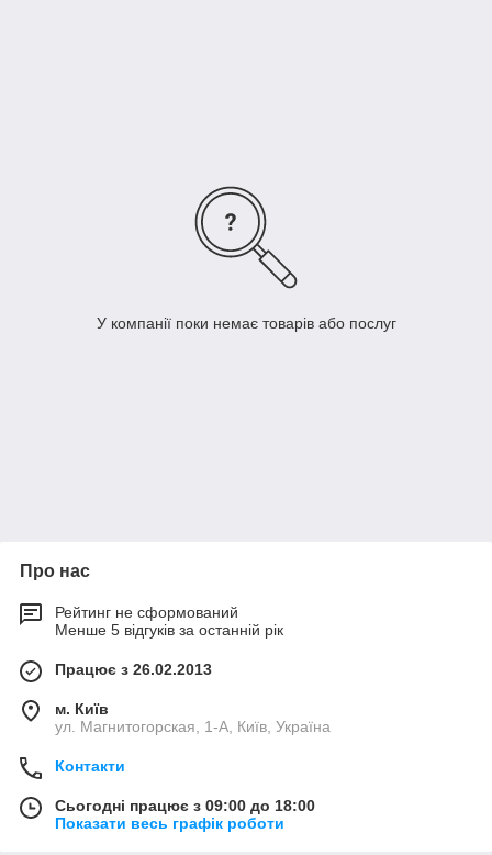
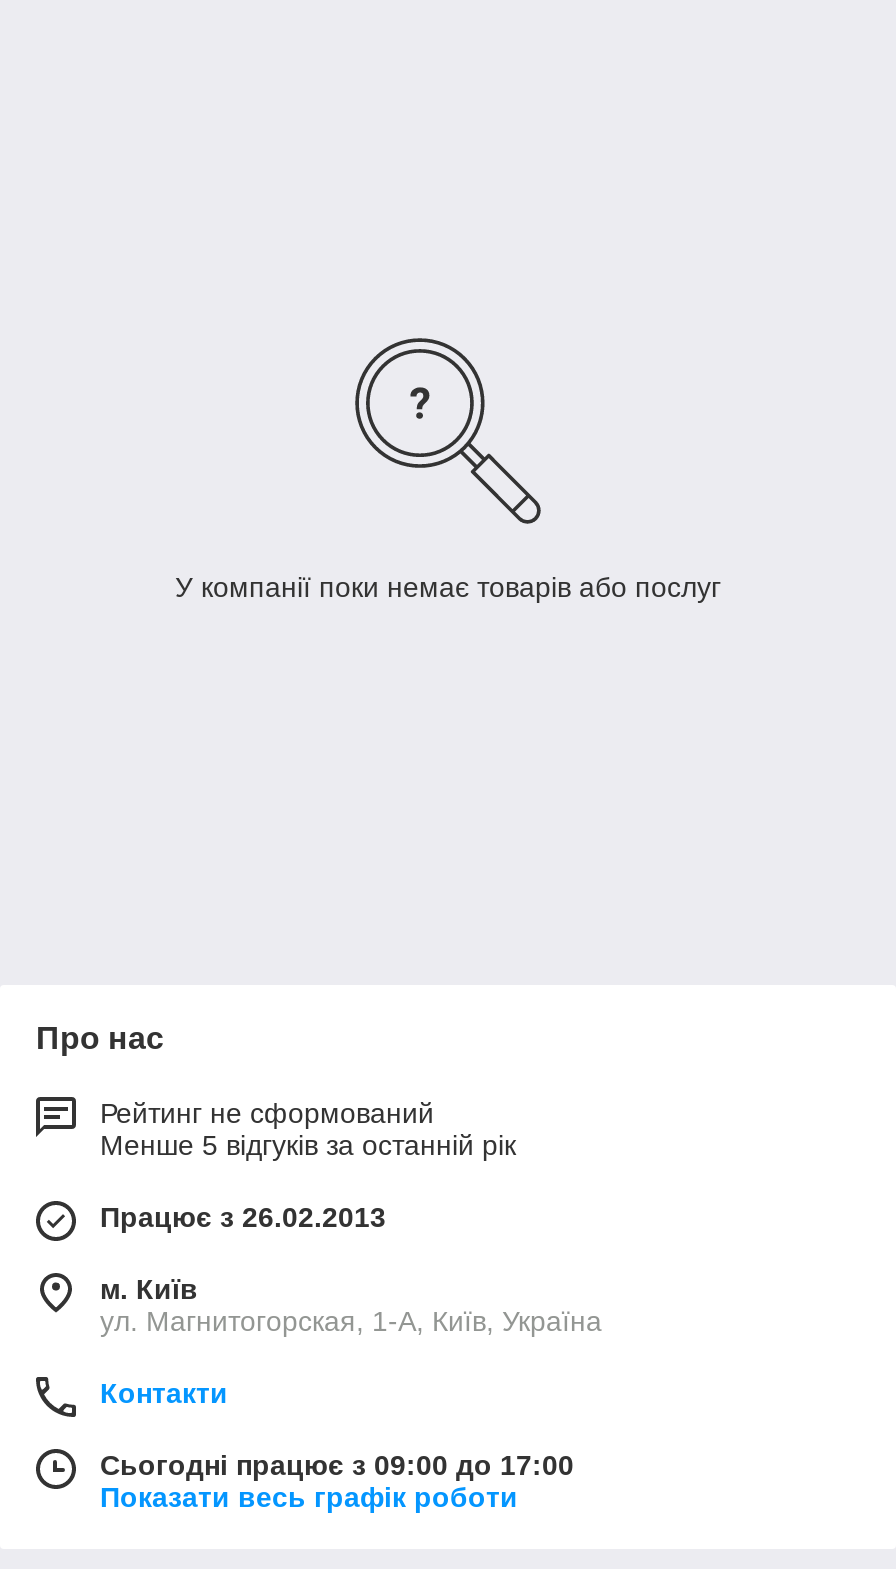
- Сьогодні працює з 09:00 до 18:00
+ Сьогодні працює з 09:00 до 17:00
